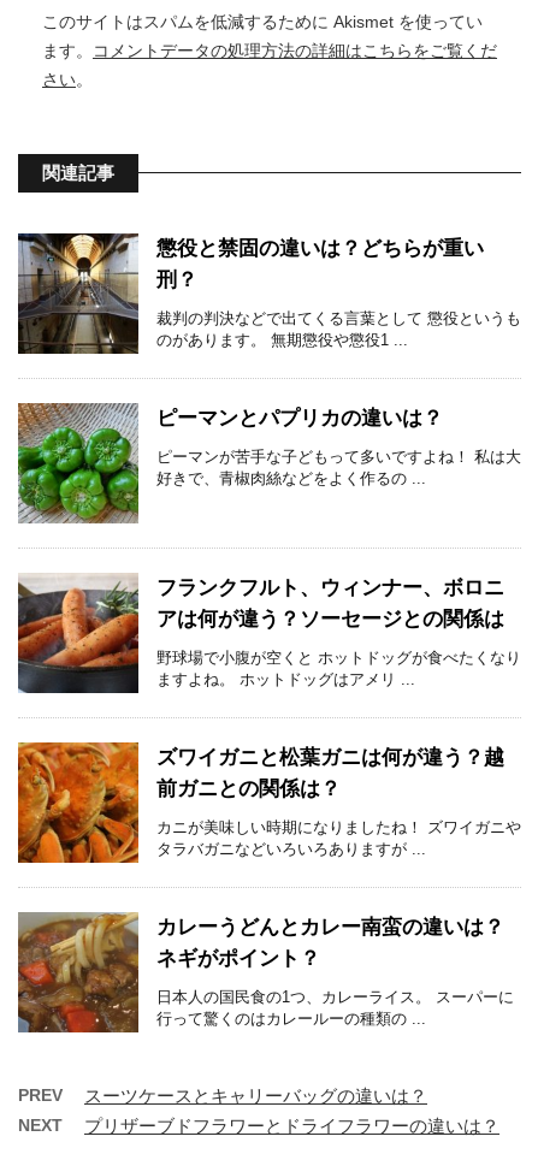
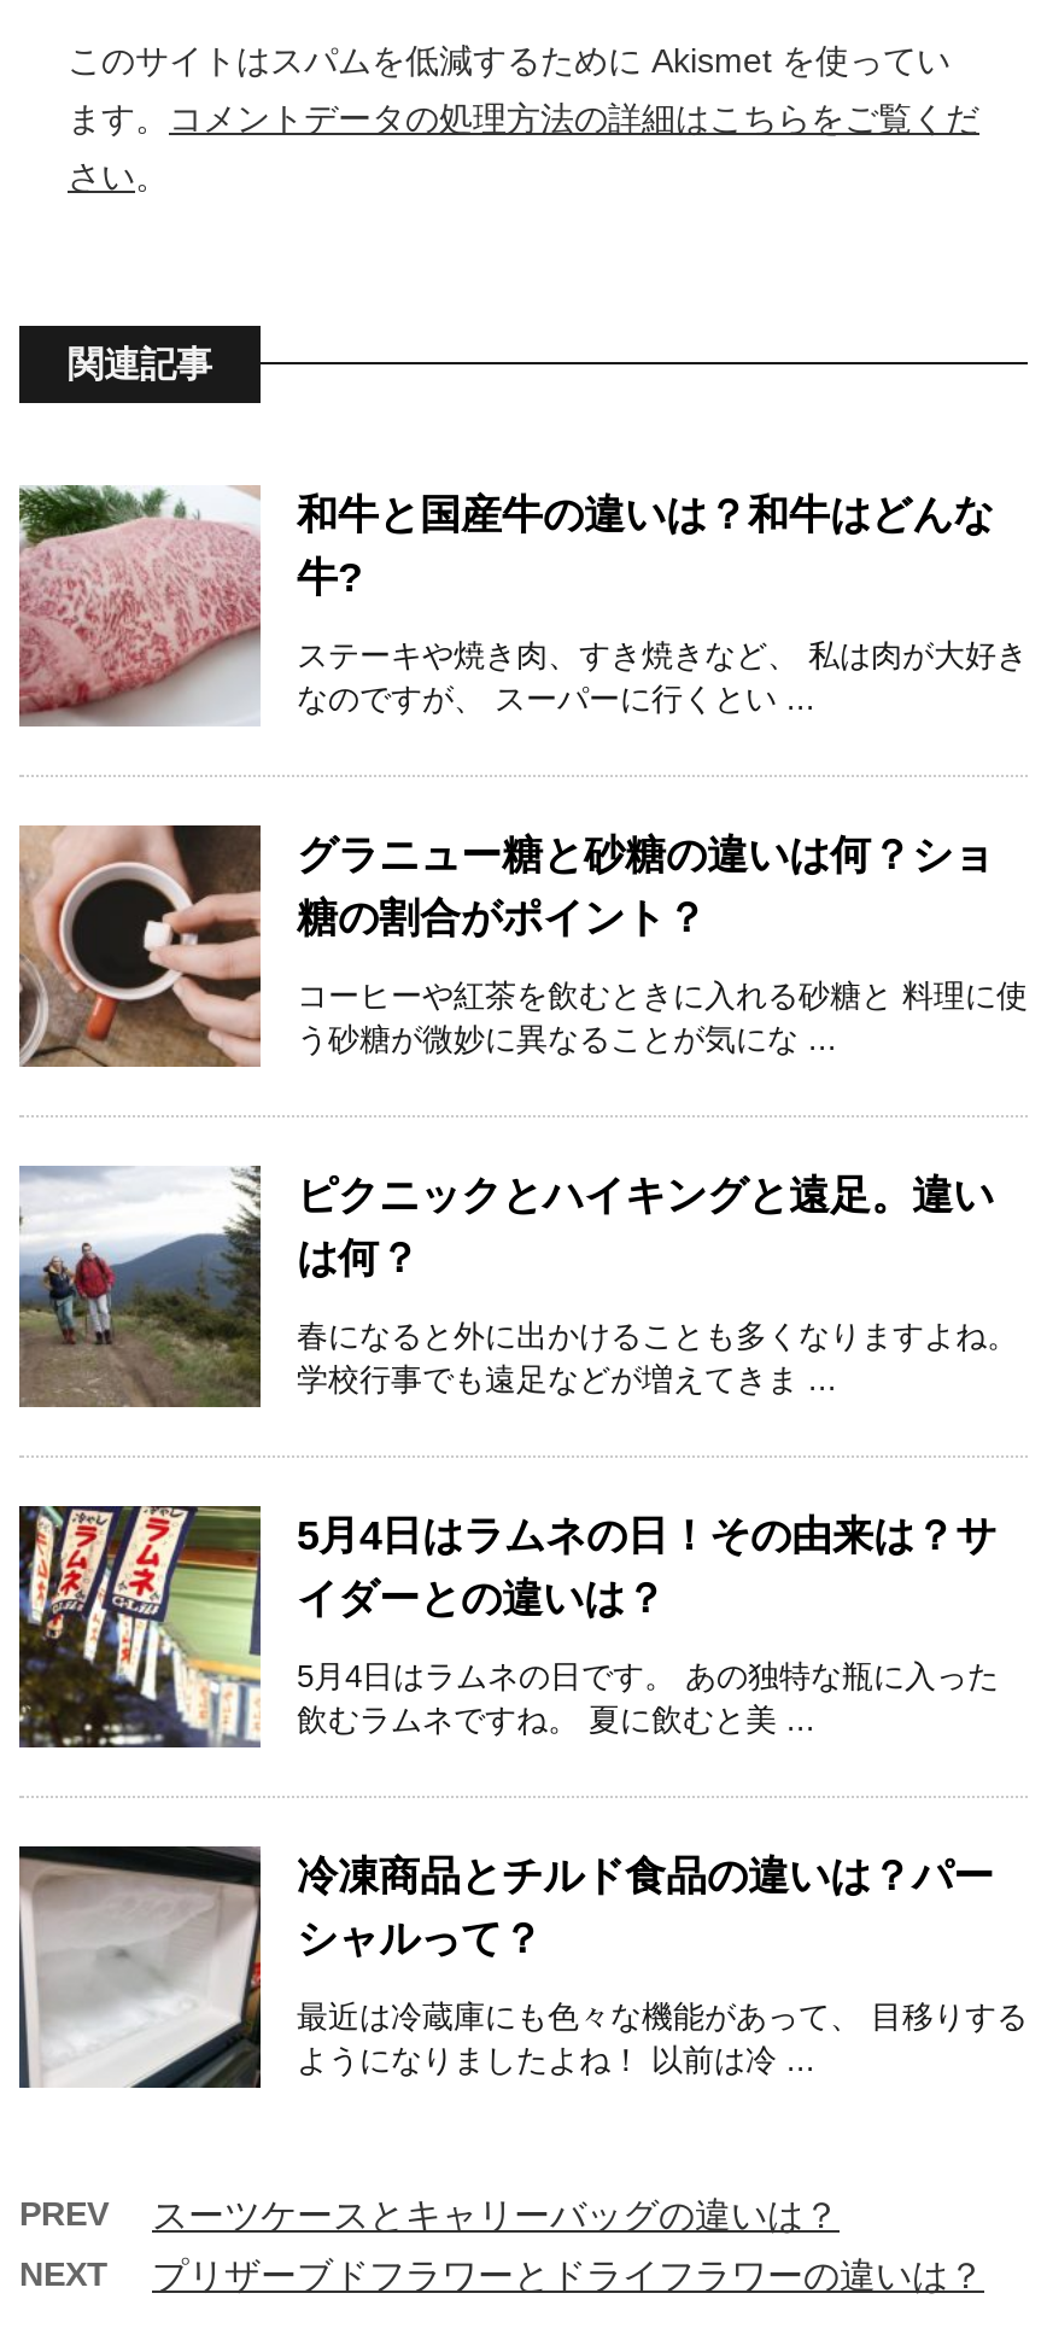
- [image]
- 懲役と禁固の違いは？どちらが重い
- 刑？
+ [image]
+ 和牛と国産牛の違いは？和牛はどんな
+ 牛?

- 裁判の判決などで出てくる言葉として 懲役というも
- のがあります。 無期懲役や懲役1 ...
+ ステーキや焼き肉、すき焼きなど、 私は肉が大好き
+ なのですが、 スーパーに行くとい ...

- [image]
- ピーマンとパプリカの違いは？
+ [image]
+ グラニュー糖と砂糖の違いは何？ショ
+ 糖の割合がポイント？

- ピーマンが苦手な子どもって多いですよね！ 私は大
- 好きで、青椒肉絲などをよく作るの ...
+ コーヒーや紅茶を飲むときに入れる砂糖と 料理に使
+ う砂糖が微妙に異なることが気にな ...

- [image]
- フランクフルト、ウィンナー、ボロニ
- アは何が違う？ソーセージとの関係は
+ [image]
+ ピクニックとハイキングと遠足。違い
+ は何？

- 野球場で小腹が空くと ホットドッグが食べたくなり
- ますよね。 ホットドッグはアメリ ...
+ 春になると外に出かけることも多くなりますよね。
+ 学校行事でも遠足などが増えてきま ...

- [image]
- ズワイガニと松葉ガニは何が違う？越
- 前ガニとの関係は？
+ [image]
+ 5月4日はラムネの日！その由来は？サ
+ イダーとの違いは？

- カニが美味しい時期になりましたね！ ズワイガニや
- タラバガニなどいろいろありますが ...
+ 5月4日はラムネの日です。 あの独特な瓶に入った
+ 飲むラムネですね。 夏に飲むと美 ...

- [image]
- カレーうどんとカレー南蛮の違いは？
- ネギがポイント？
+ [image]
+ 冷凍商品とチルド食品の違いは？パー
+ シャルって？

- 日本人の国民食の1つ、カレーライス。 スーパーに
- 行って驚くのはカレールーの種類の ...
+ 最近は冷蔵庫にも色々な機能があって、 目移りする
+ ようになりましたよね！ 以前は冷 ...
